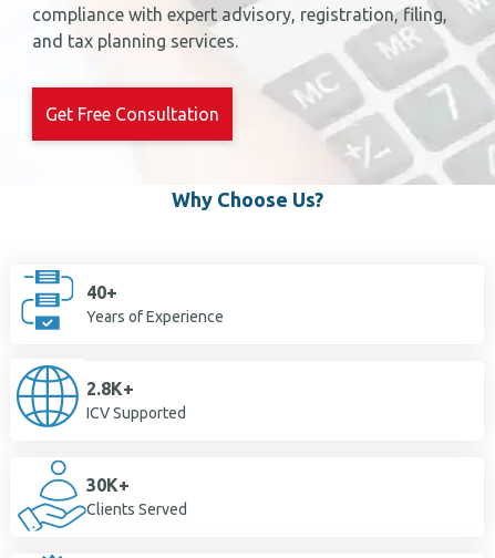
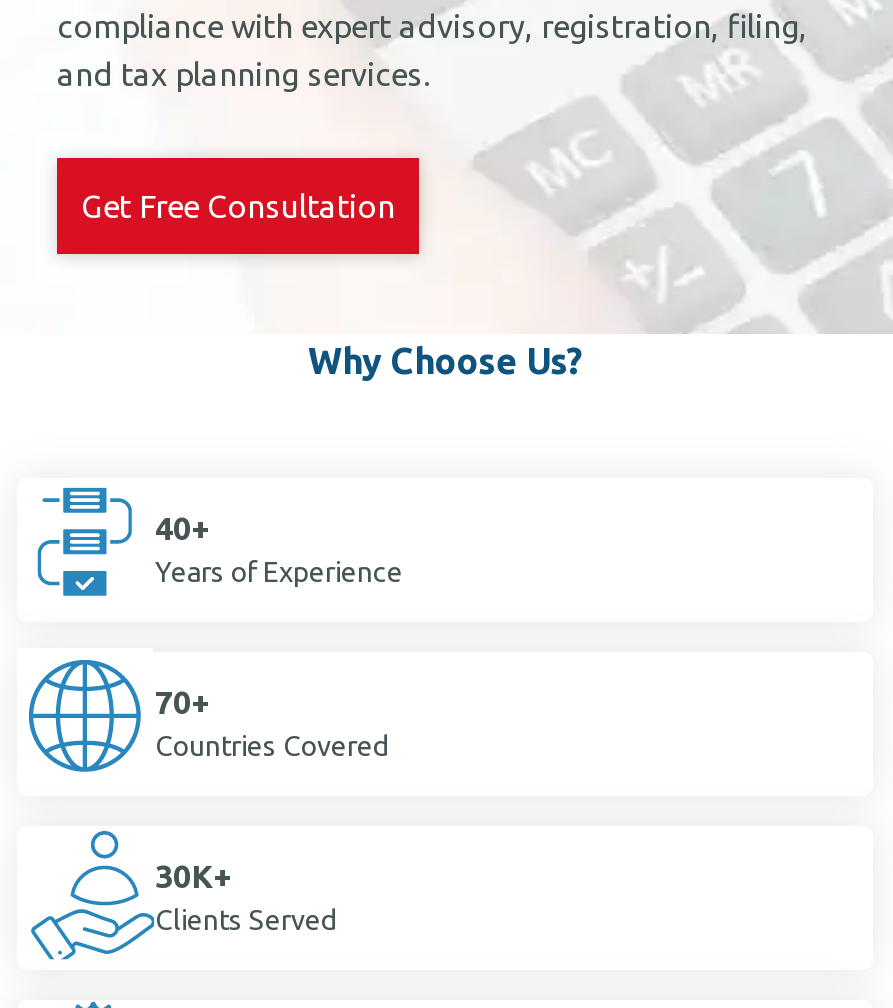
- 2.8K+
- ICV Supported
+ 70+
+ Countries Covered
